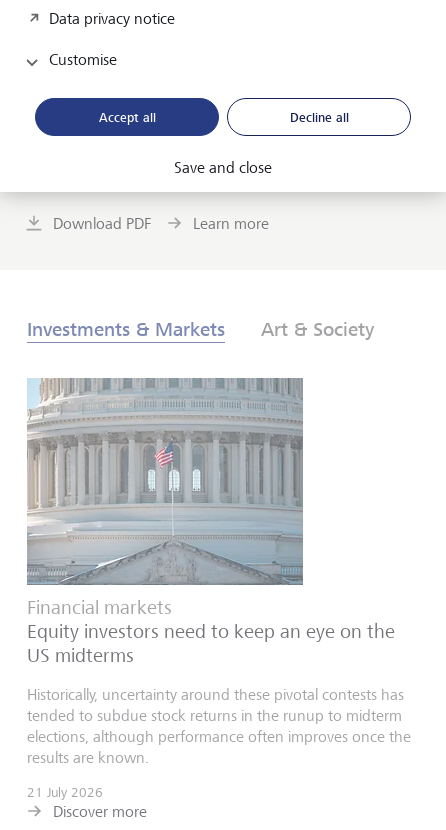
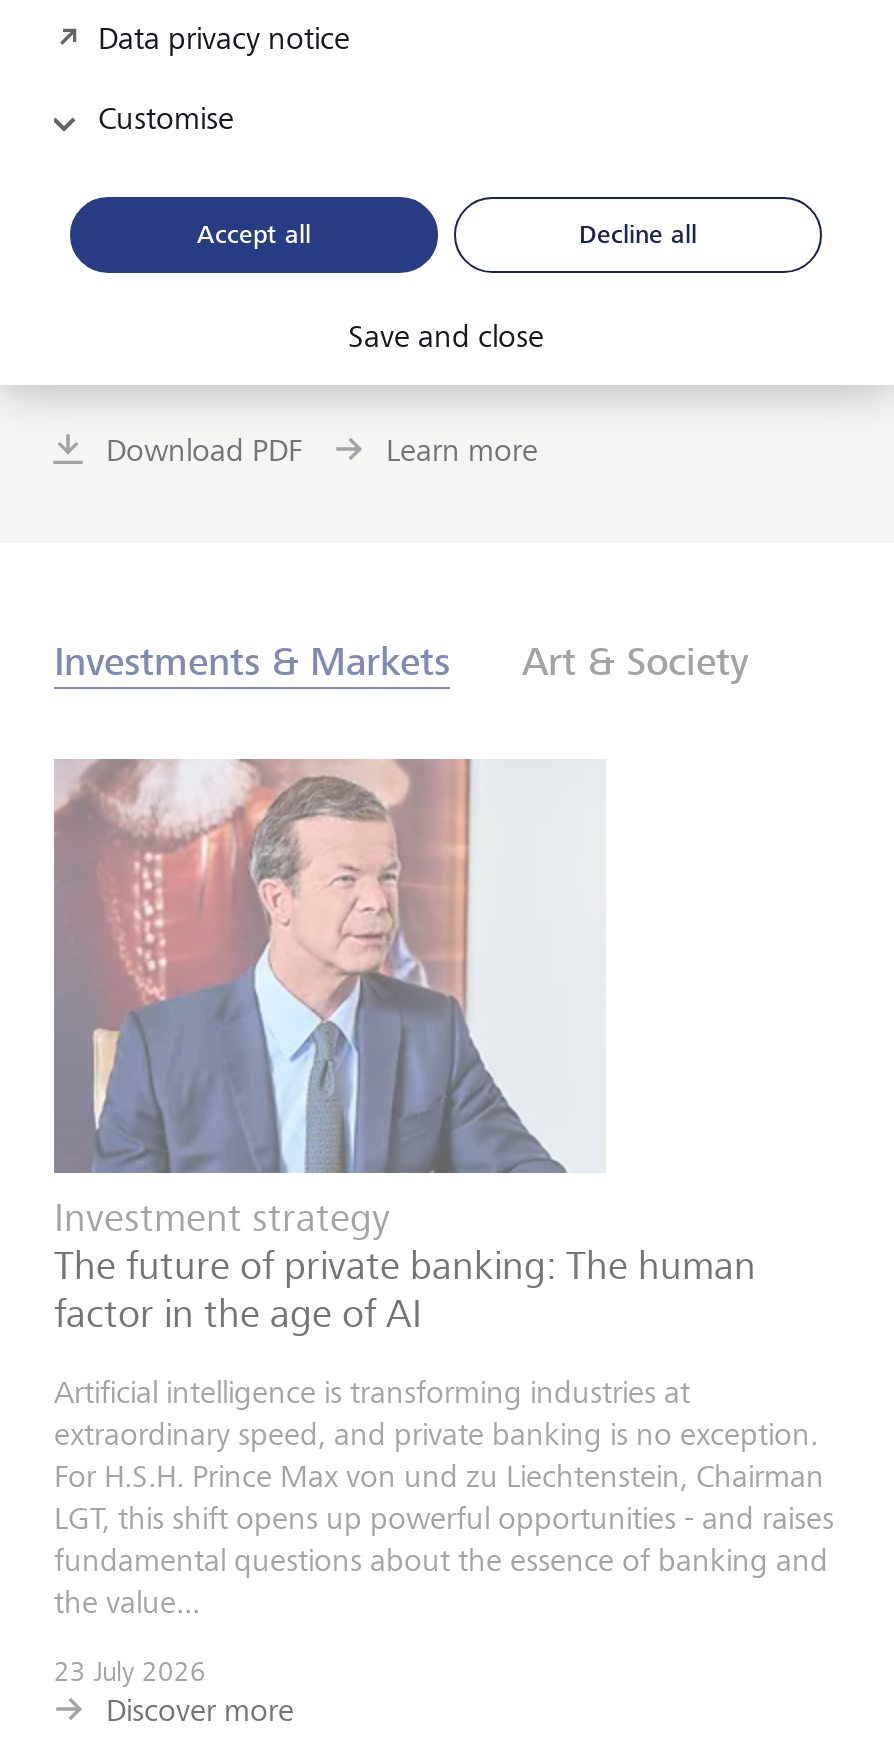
- [image]
- Financial markets
- Equity investors need to keep an eye on the
- US midterms
+ [image]
+ Investment strategy
+ The future of private banking: The human
+ factor in the age of AI

- Historically, uncertainty around these pivotal contests has
- tended to subdue stock returns in the runup to midterm
- elections, although performance often improves once the
- results are known.
+ Artificial intelligence is transforming industries at
+ extraordinary speed, and private banking is no exception.
+ For H.S.H. Prince Max von und zu Liechtenstein, Chairman
+ LGT, this shift opens up powerful opportunities - and raises
+ fundamental questions about the essence of banking and
+ the value...

- 21 July 2026
+ 23 July 2026
